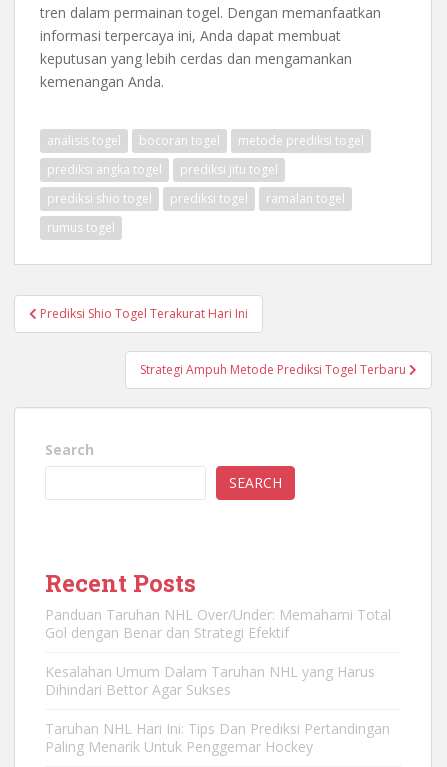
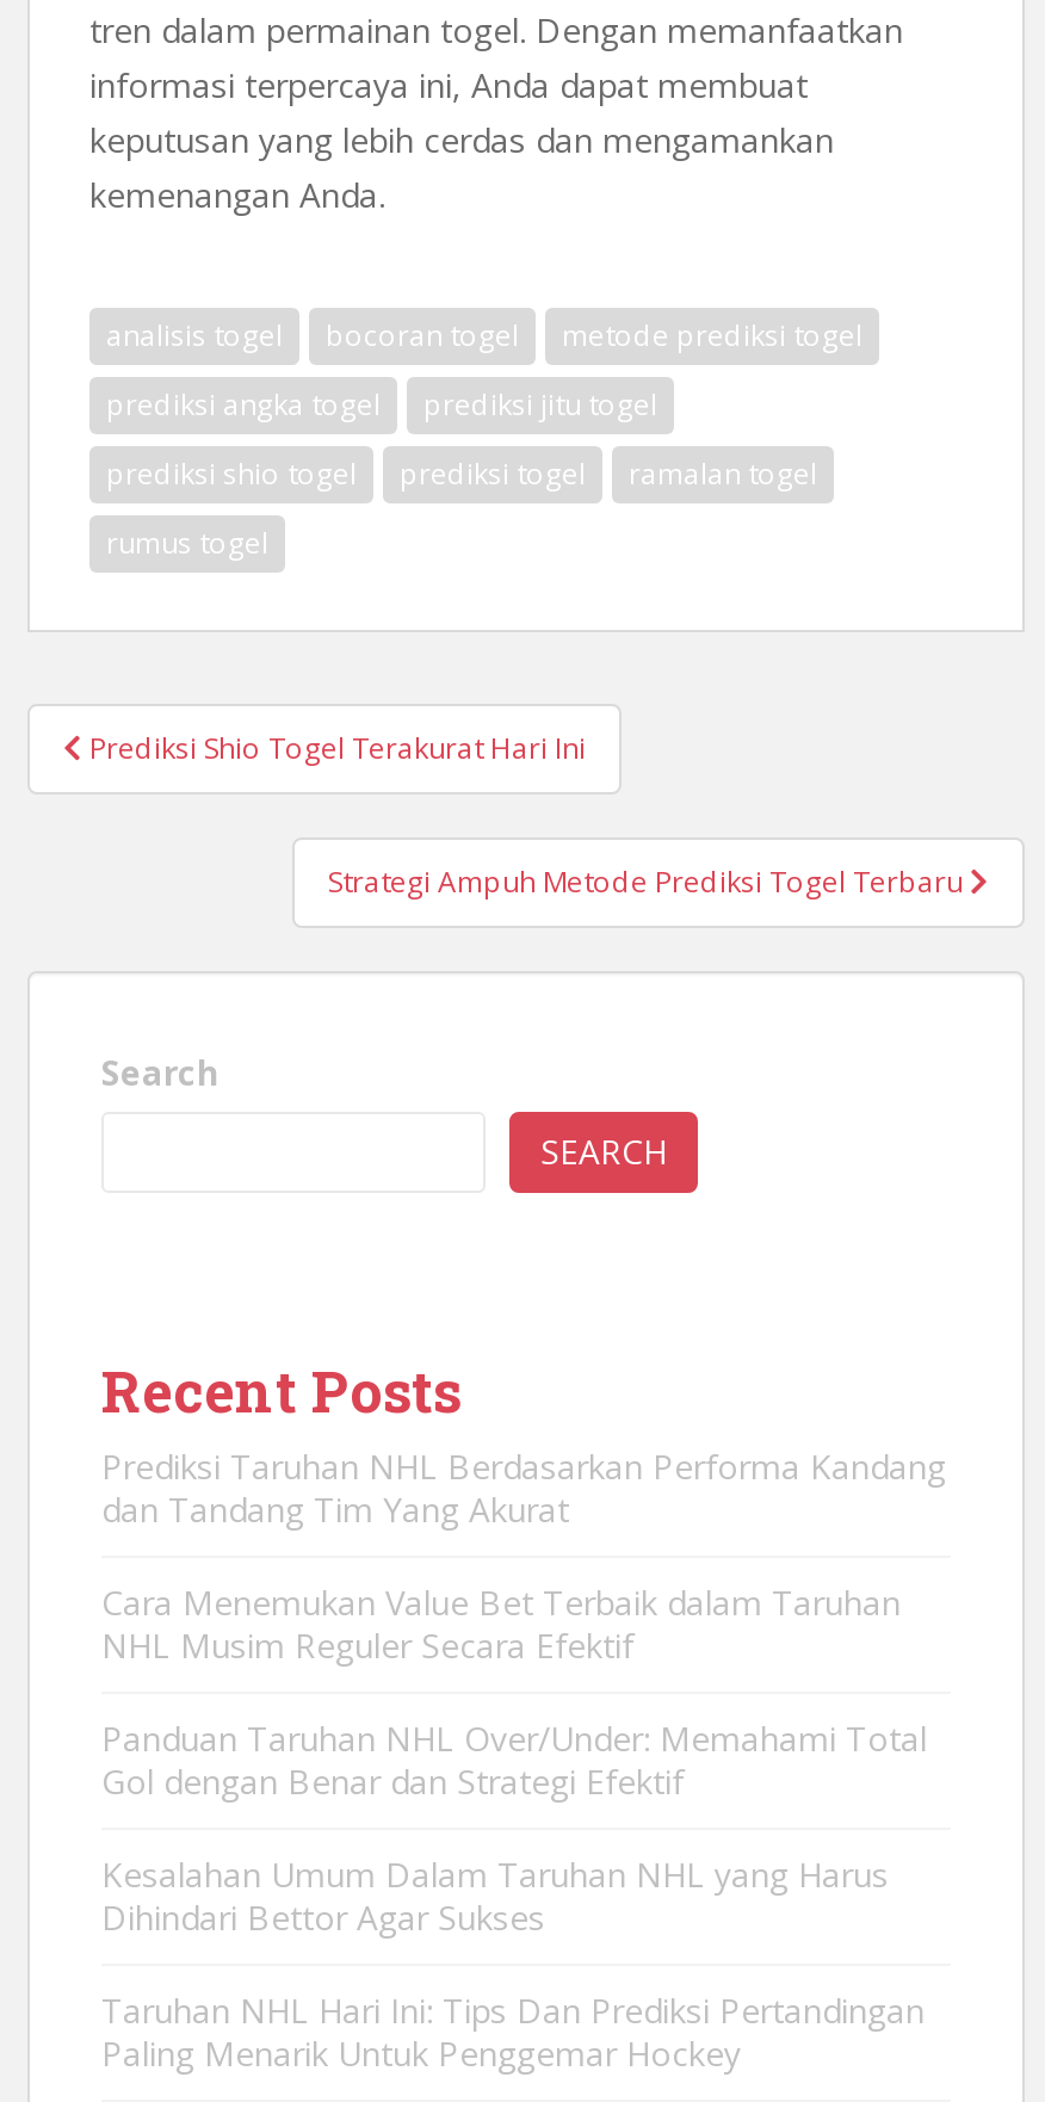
+ Prediksi Taruhan NHL Berdasarkan Performa Kandang
+ dan Tandang Tim Yang Akurat
+ Cara Menemukan Value Bet Terbaik dalam Taruhan
+ NHL Musim Reguler Secara Efektif
